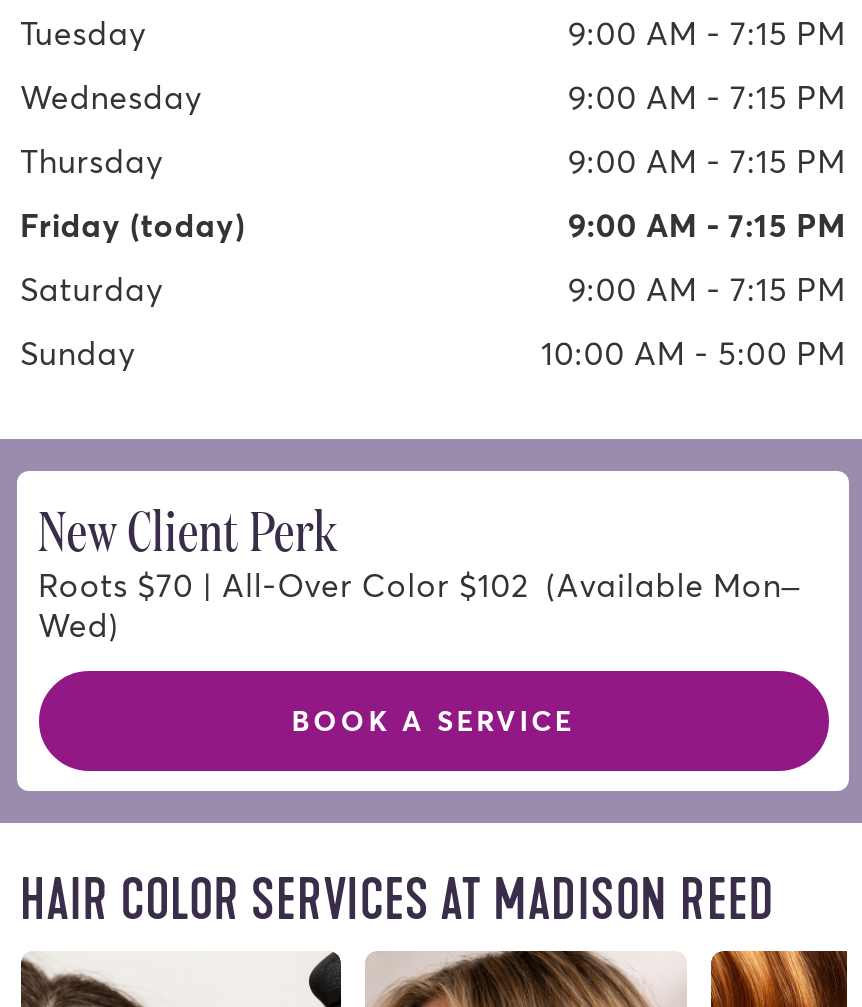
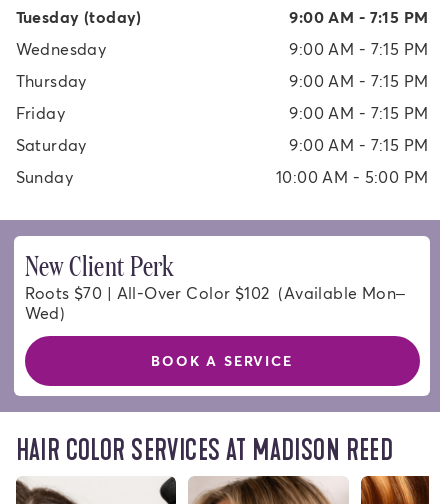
- Tuesday
+ Tuesday (today)

- Friday (today)
+ Friday
